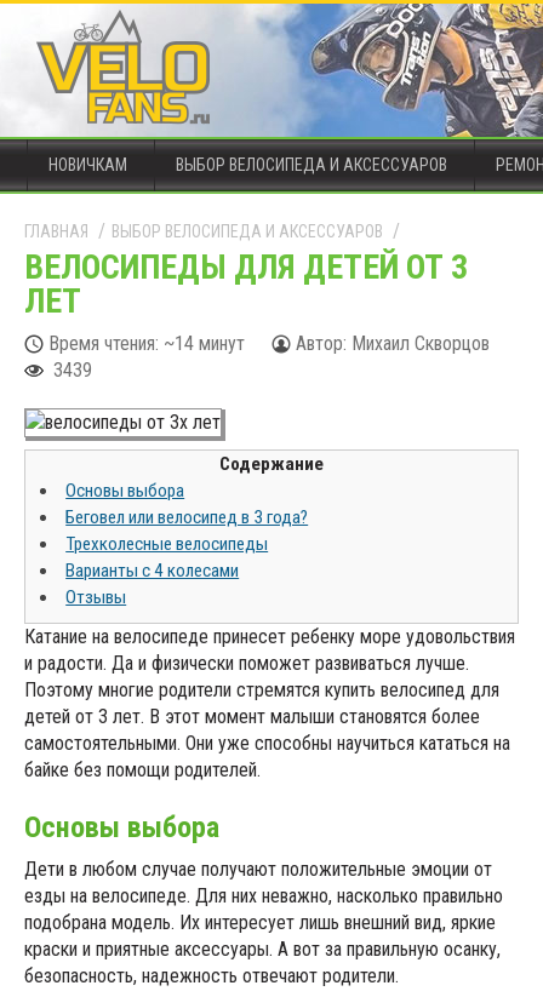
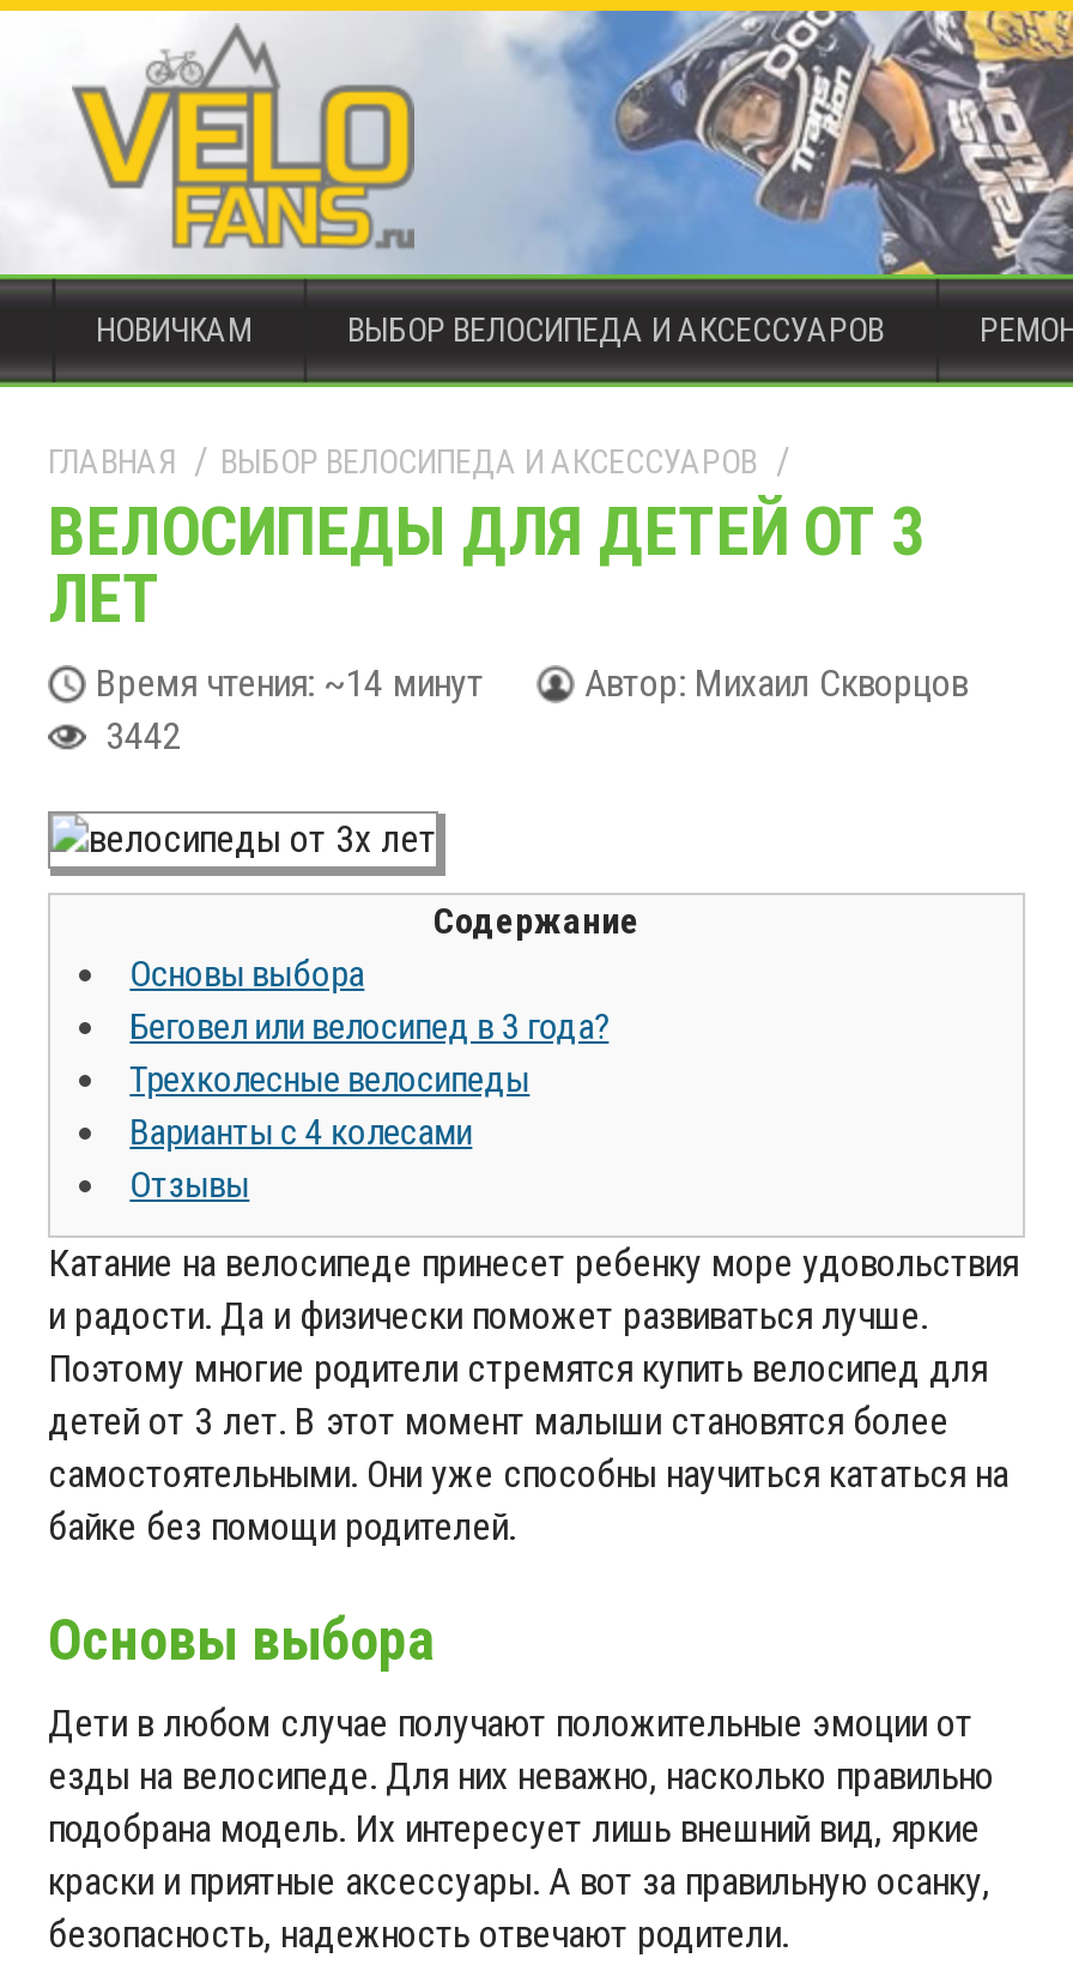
- 3439
+ 3442
